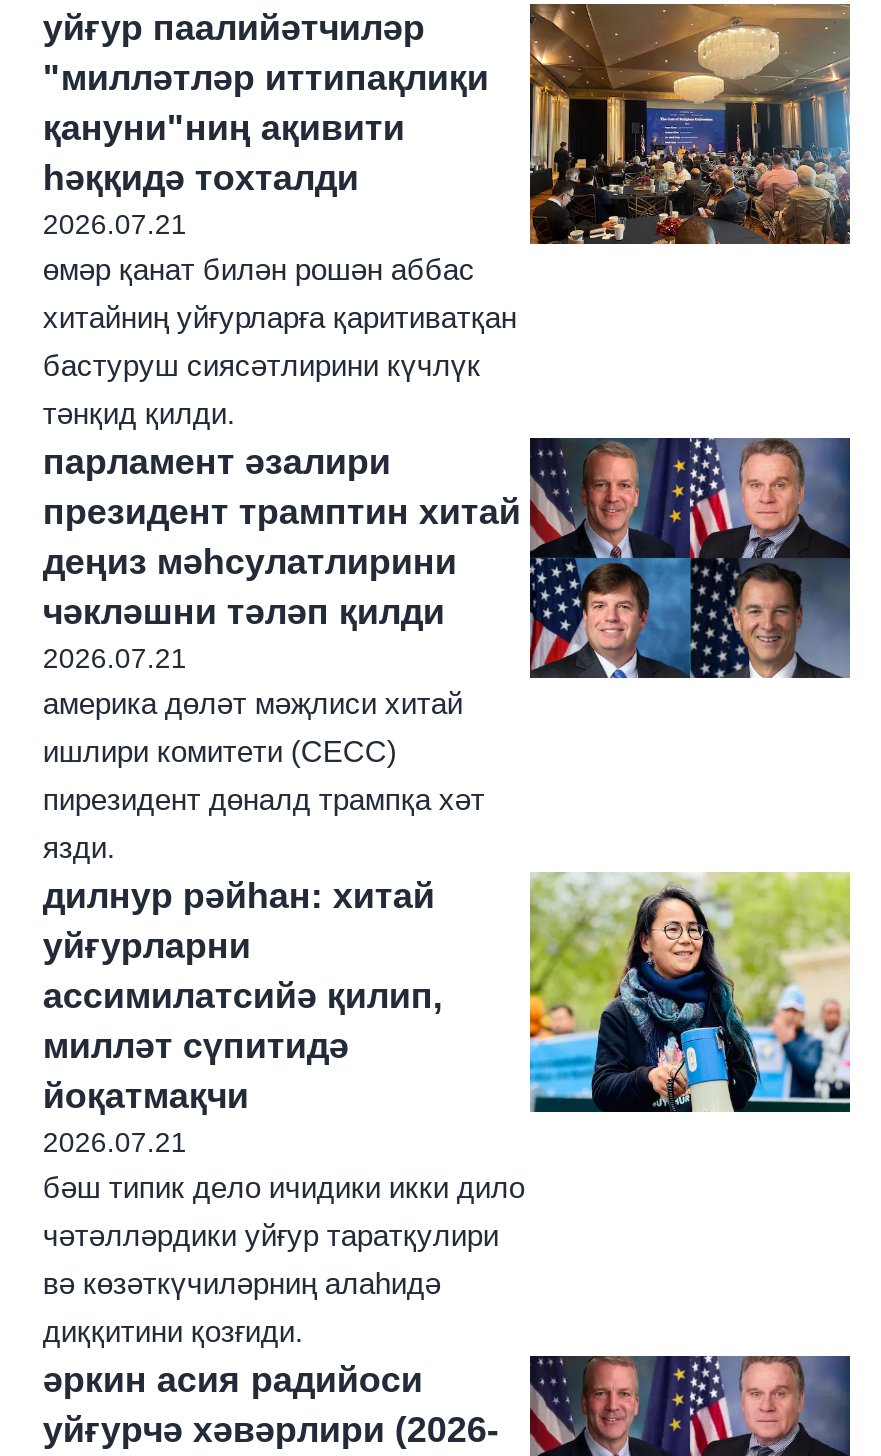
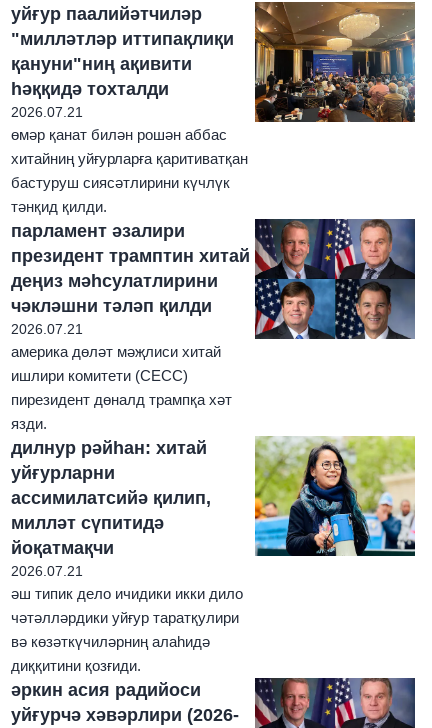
- бәш типик дело ичидики икки дило
+ әш типик дело ичидики икки дило
